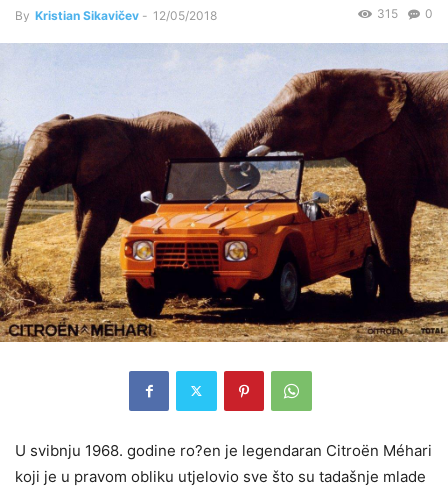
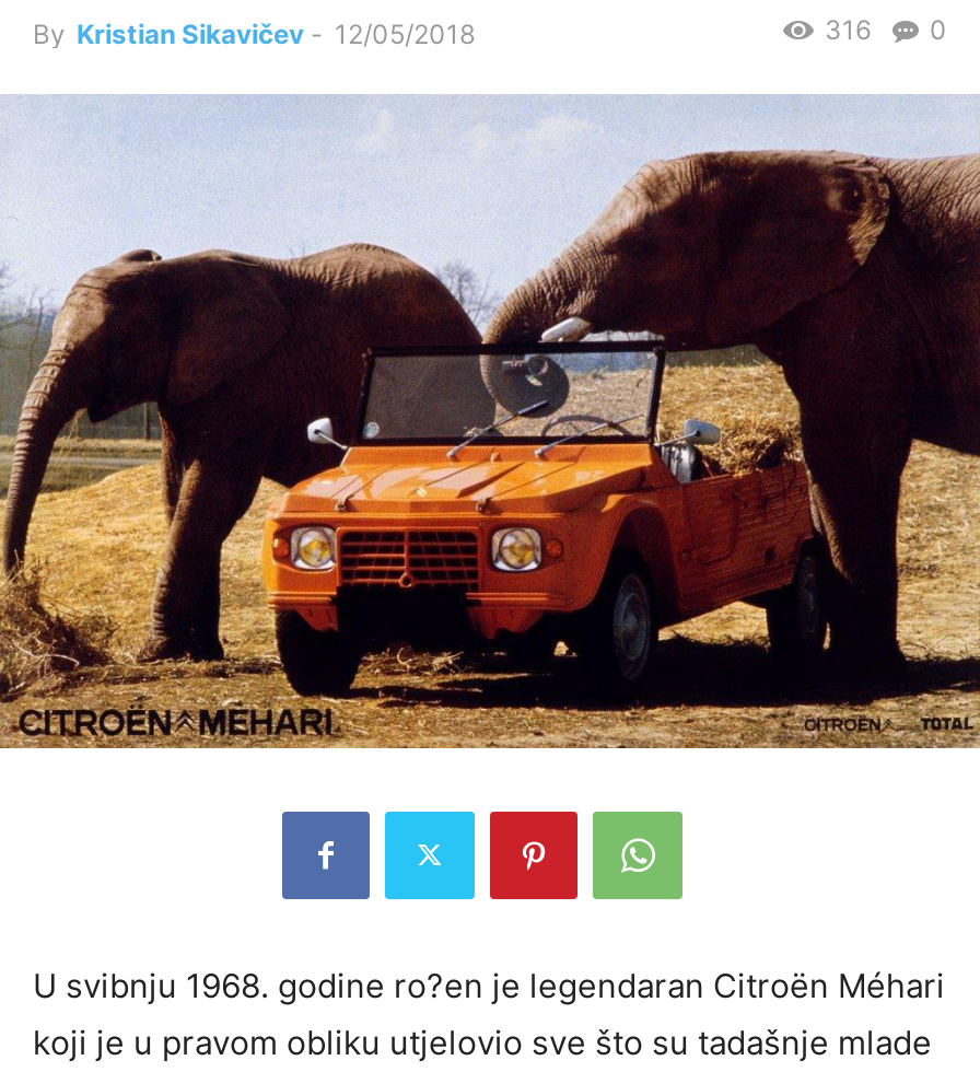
- 315 0
+ 316 0
